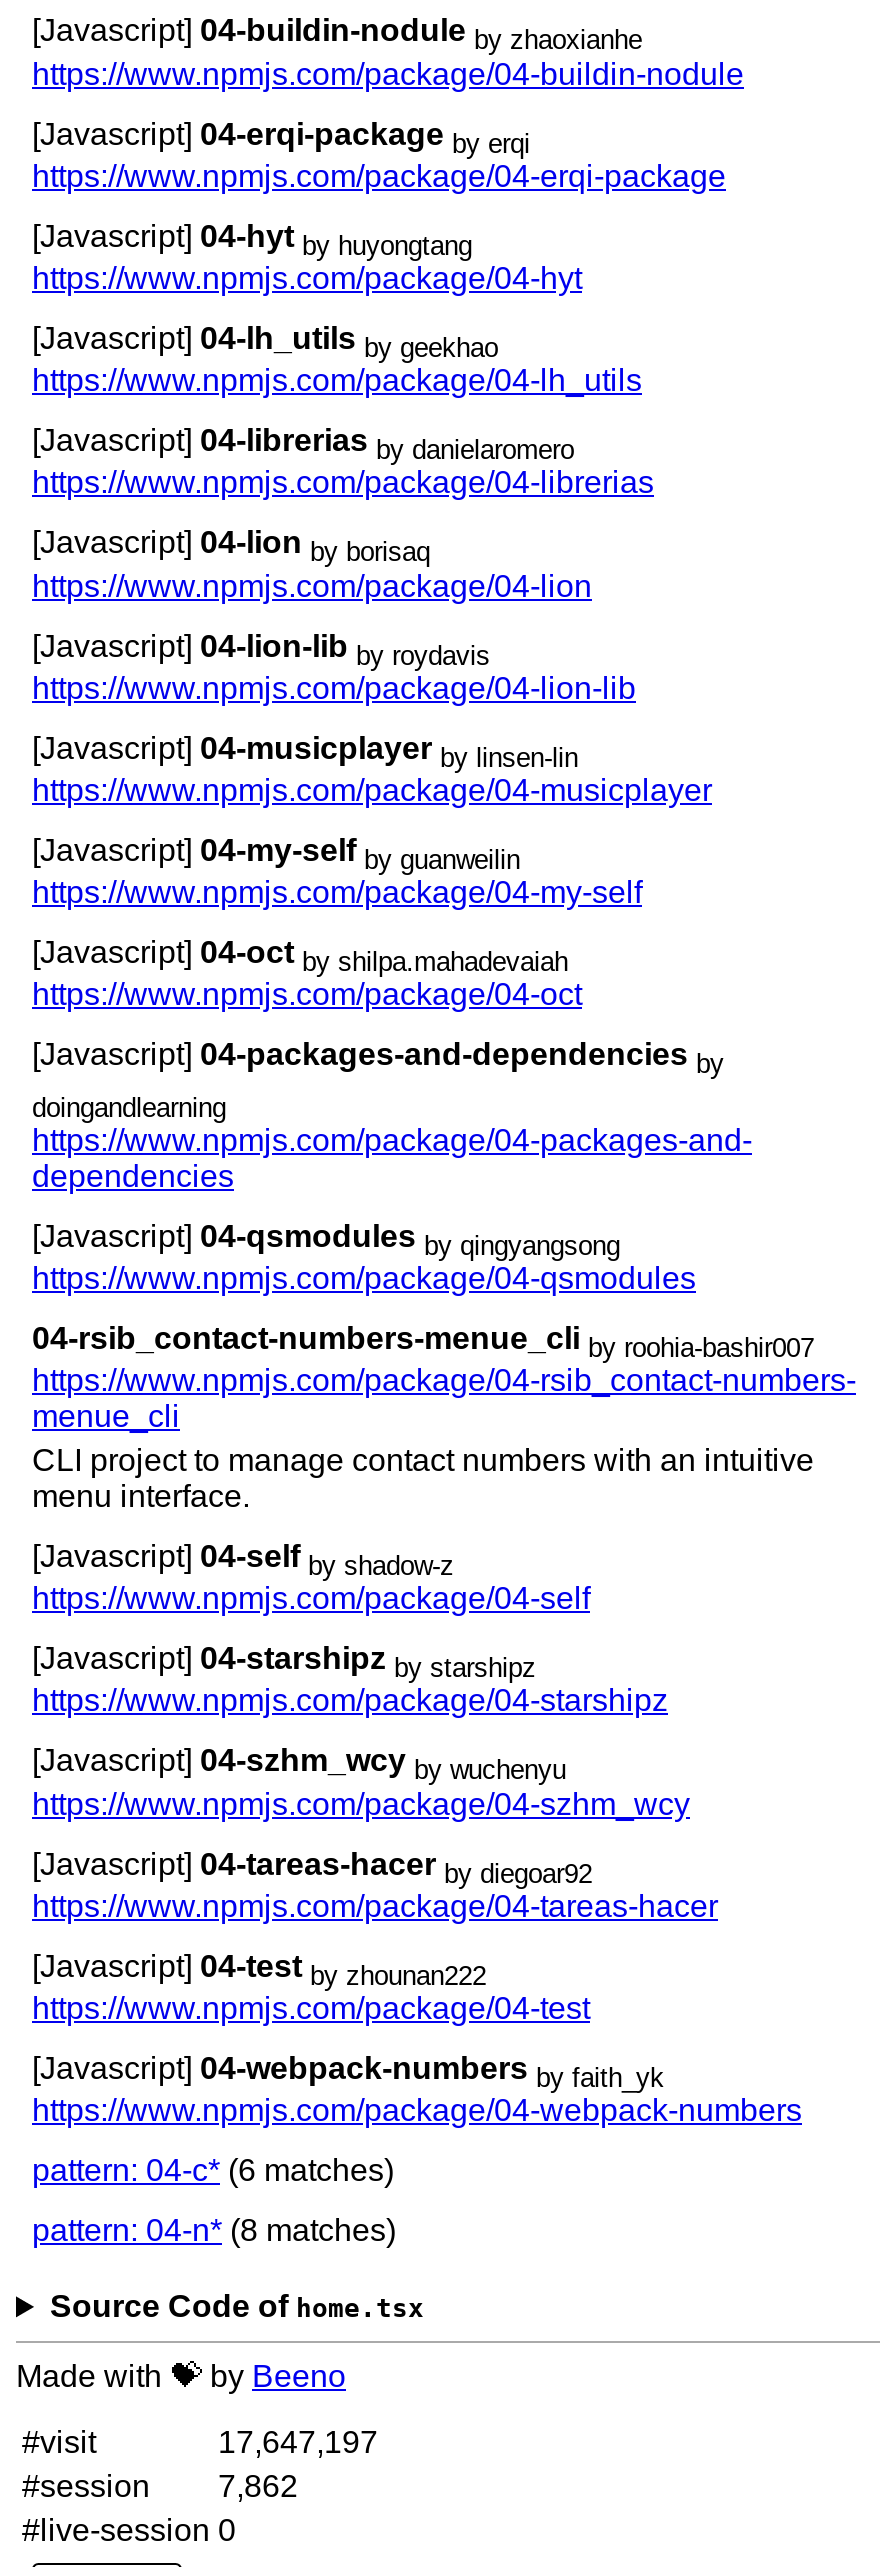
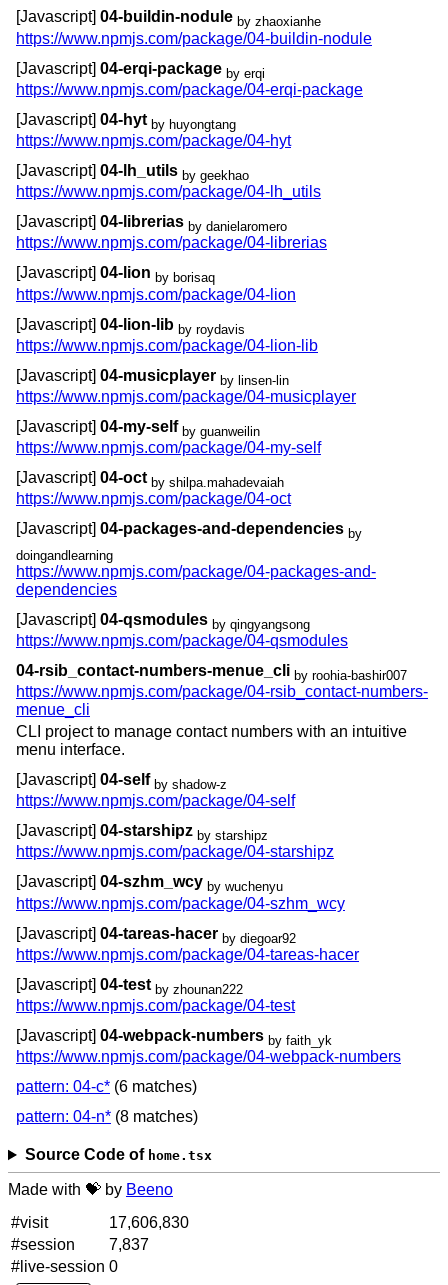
- 17,647,197
+ 17,606,830

- #session 7,862
+ #session 7,837
